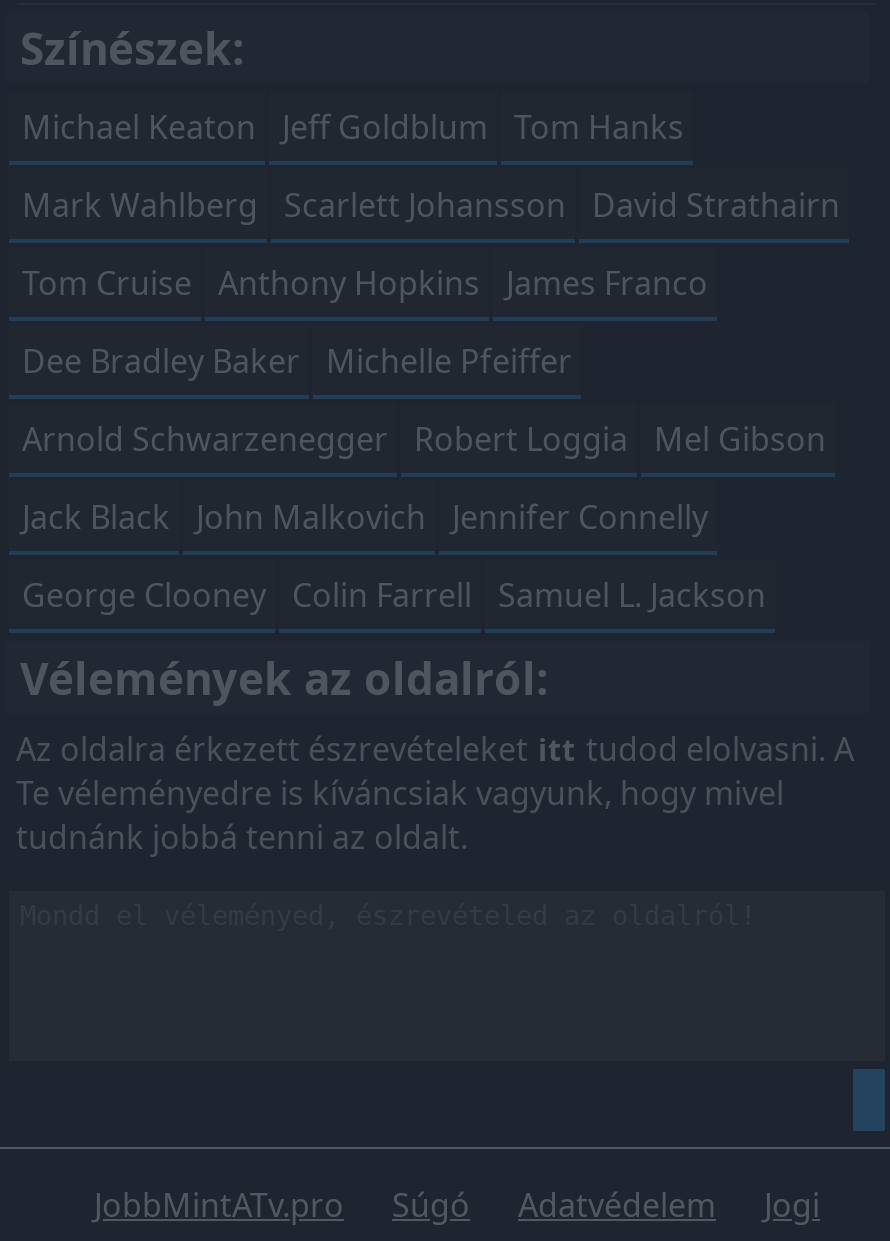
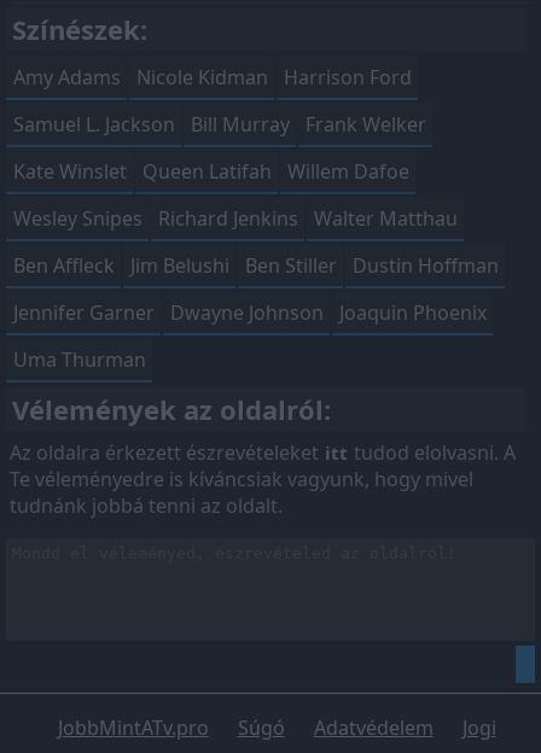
- Michael Keaton Jeff Goldblum Tom Hanks
+ Amy Adams Nicole Kidman Harrison Ford

- Mark Wahlberg Scarlett Johansson David Strathairn
+ Samuel L. Jackson Bill Murray Frank Welker

- Tom Cruise Anthony Hopkins James Franco
+ Kate Winslet Queen Latifah Willem Dafoe

- Dee Bradley Baker Michelle Pfeiffer
+ Wesley Snipes Richard Jenkins Walter Matthau

- Arnold Schwarzenegger Robert Loggia Mel Gibson
+ Ben Affleck Jim Belushi Ben Stiller Dustin Hoffman

- Jack Black John Malkovich Jennifer Connelly
+ Jennifer Garner Dwayne Johnson Joaquin Phoenix

- George Clooney Colin Farrell Samuel L. Jackson
+ Uma Thurman
